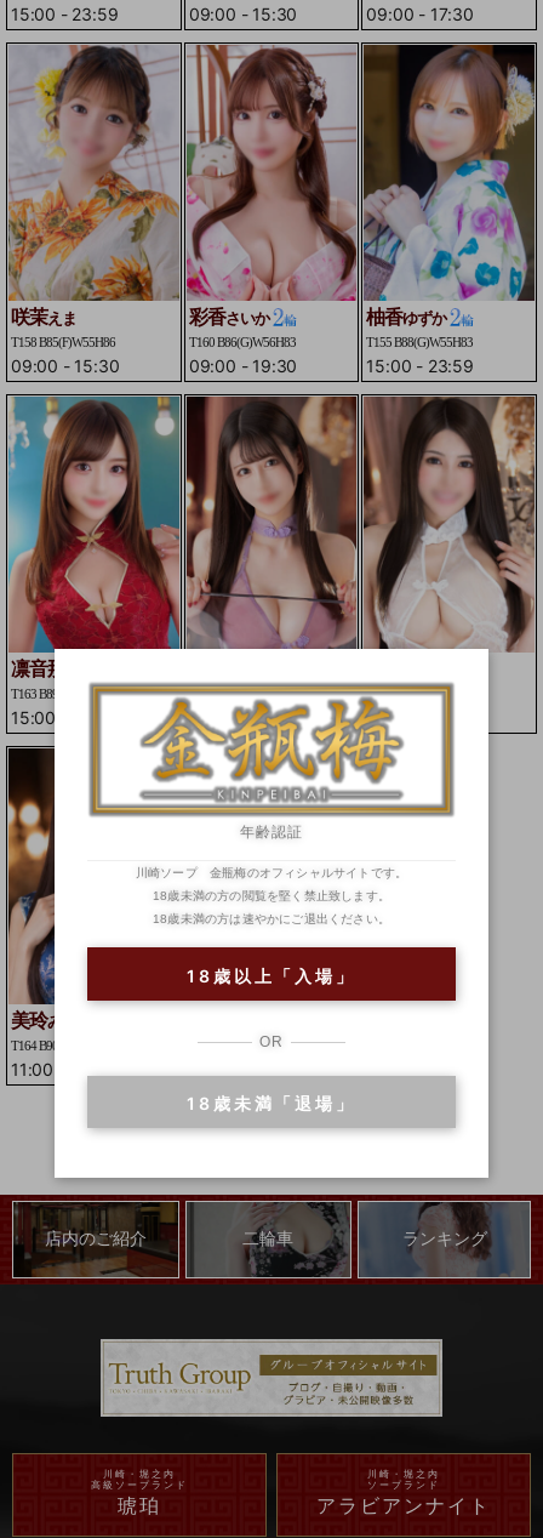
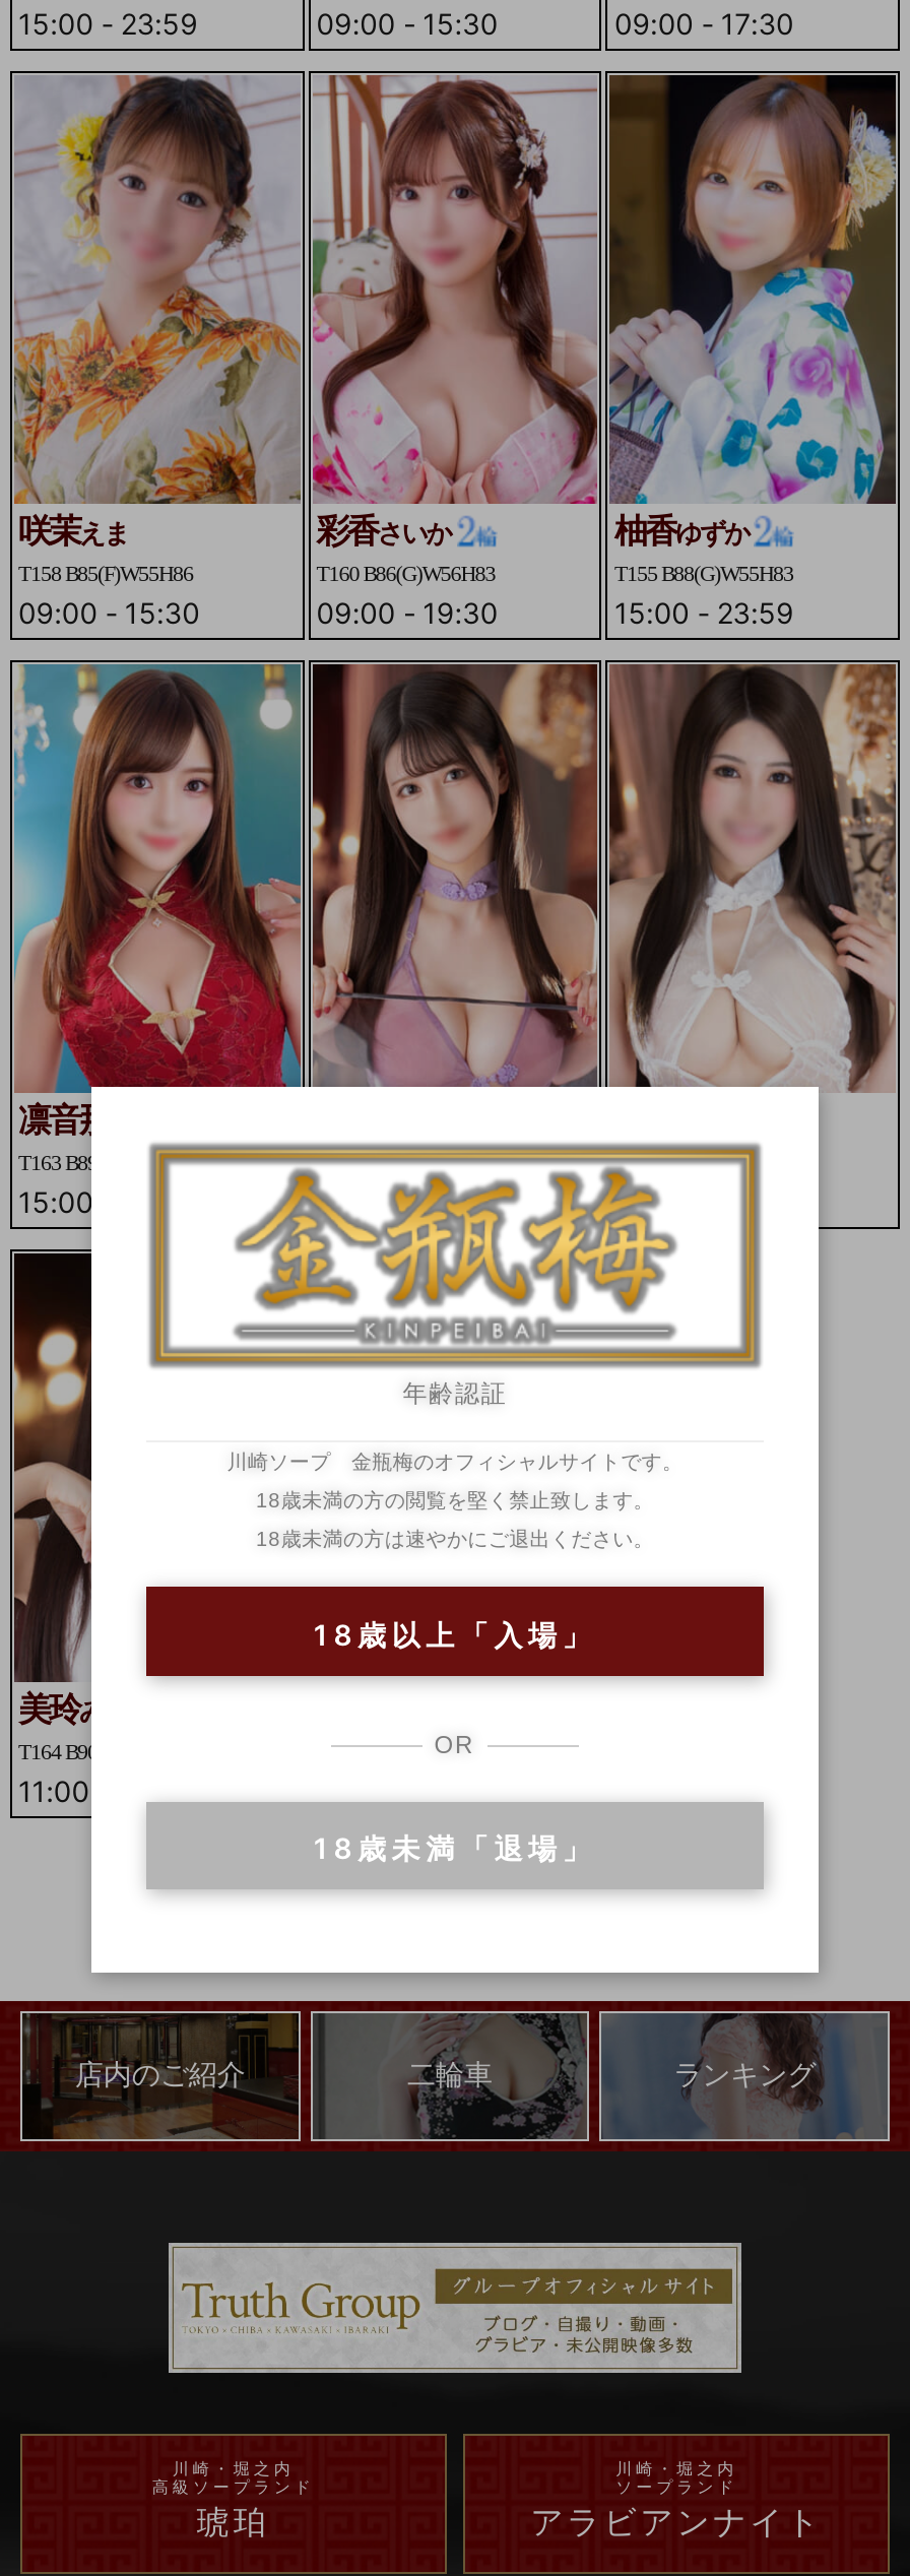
- [image]
+ [image]
